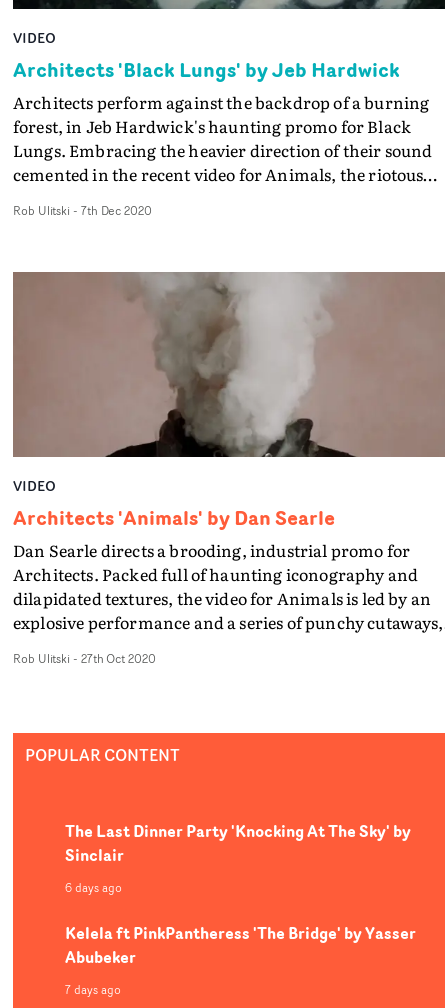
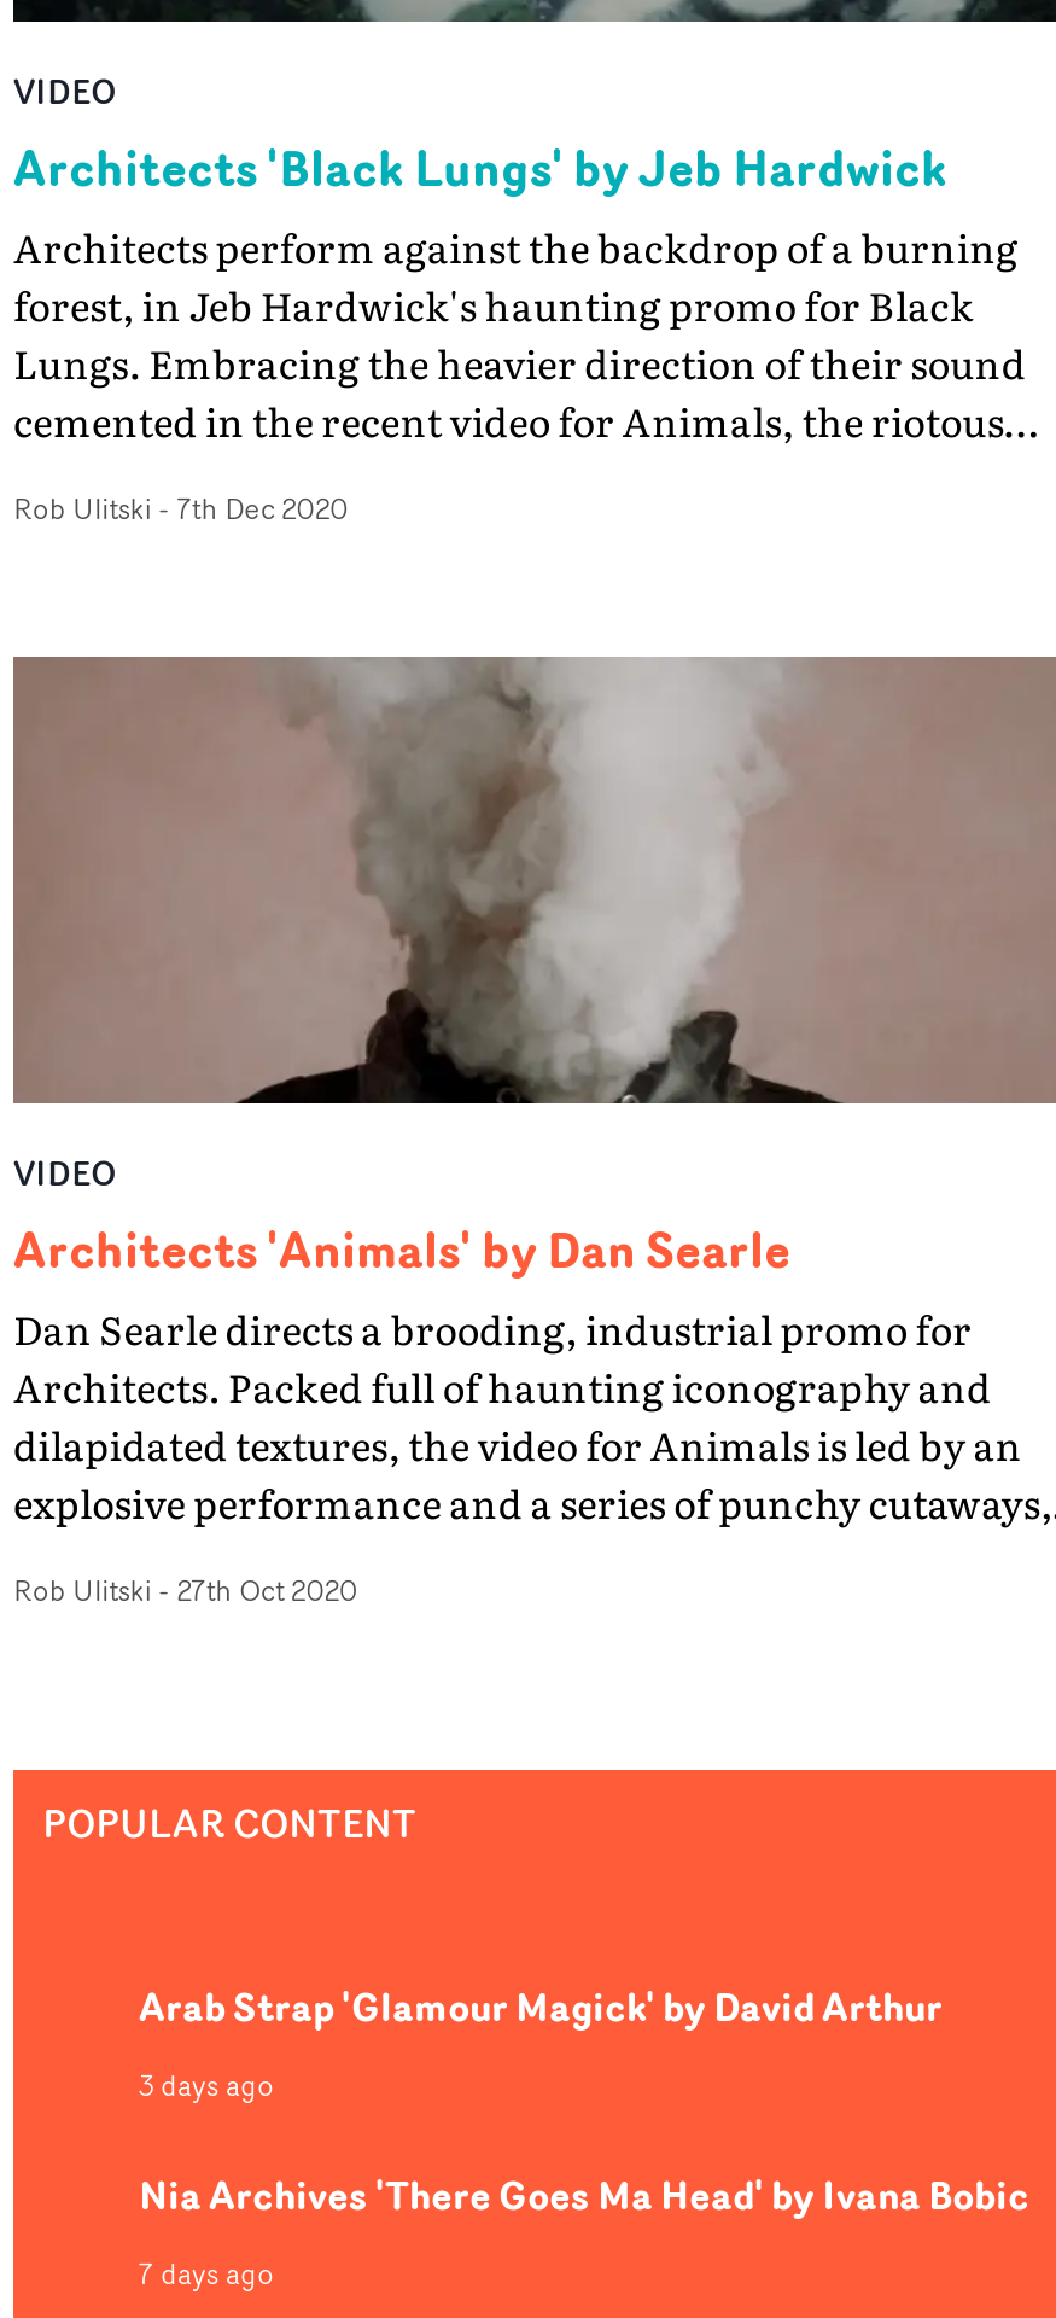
- The Last Dinner Party 'Knocking At The Sky' by
- Sinclair
+ Arab Strap 'Glamour Magick' by David Arthur

- 6 days ago
+ 3 days ago

- Kelela ft PinkPantheress 'The Bridge' by Yasser
- Abubeker
+ Nia Archives 'There Goes Ma Head' by Ivana Bobic
